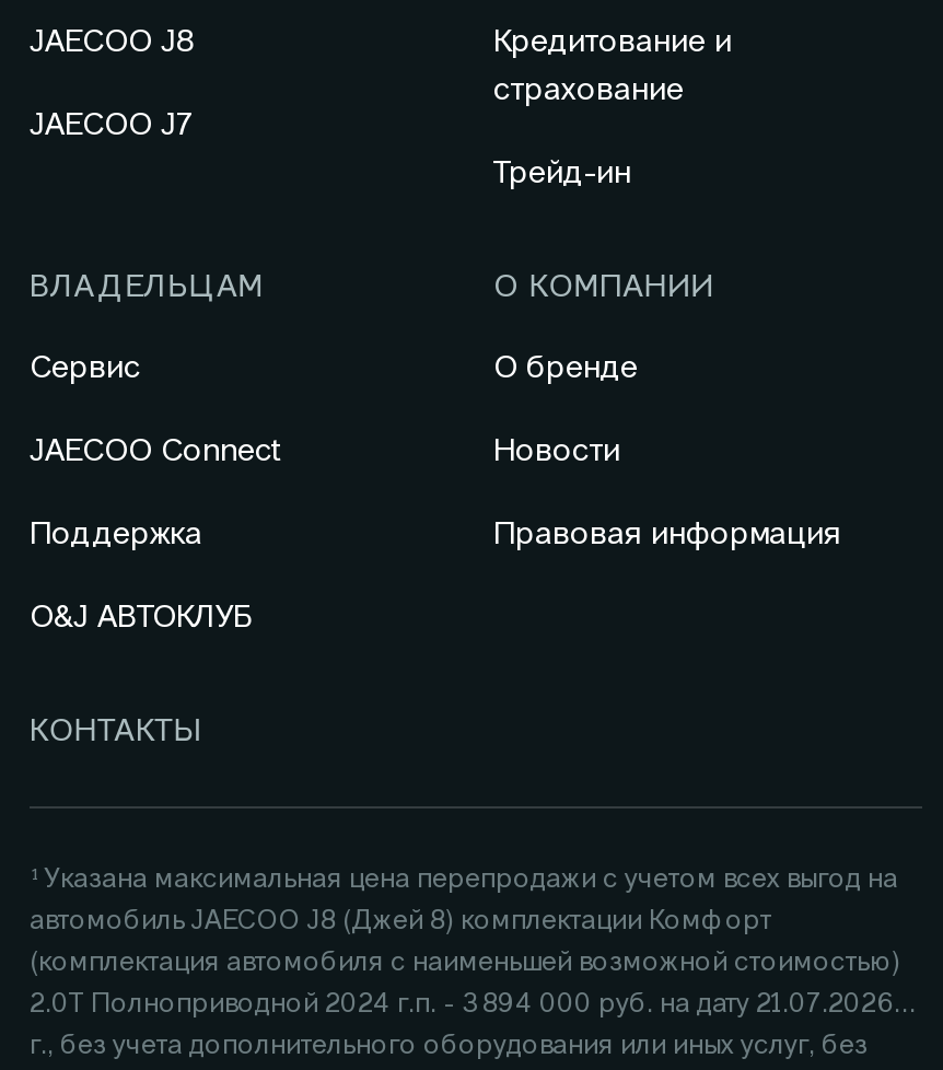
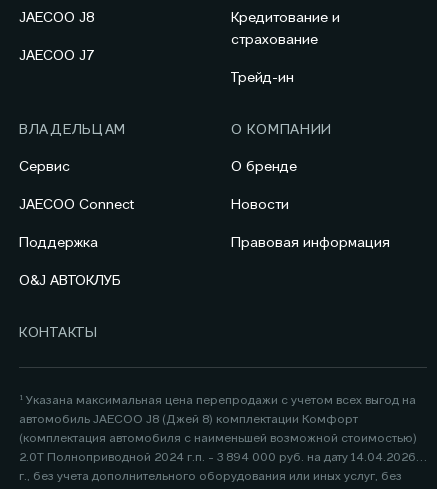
- 2.0Т Полноприводной 2024 г.п. - 3 894 000 руб. на дату 21.07.2026
+ 2.0Т Полноприводной 2024 г.п. - 3 894 000 руб. на дату 14.04.2026
